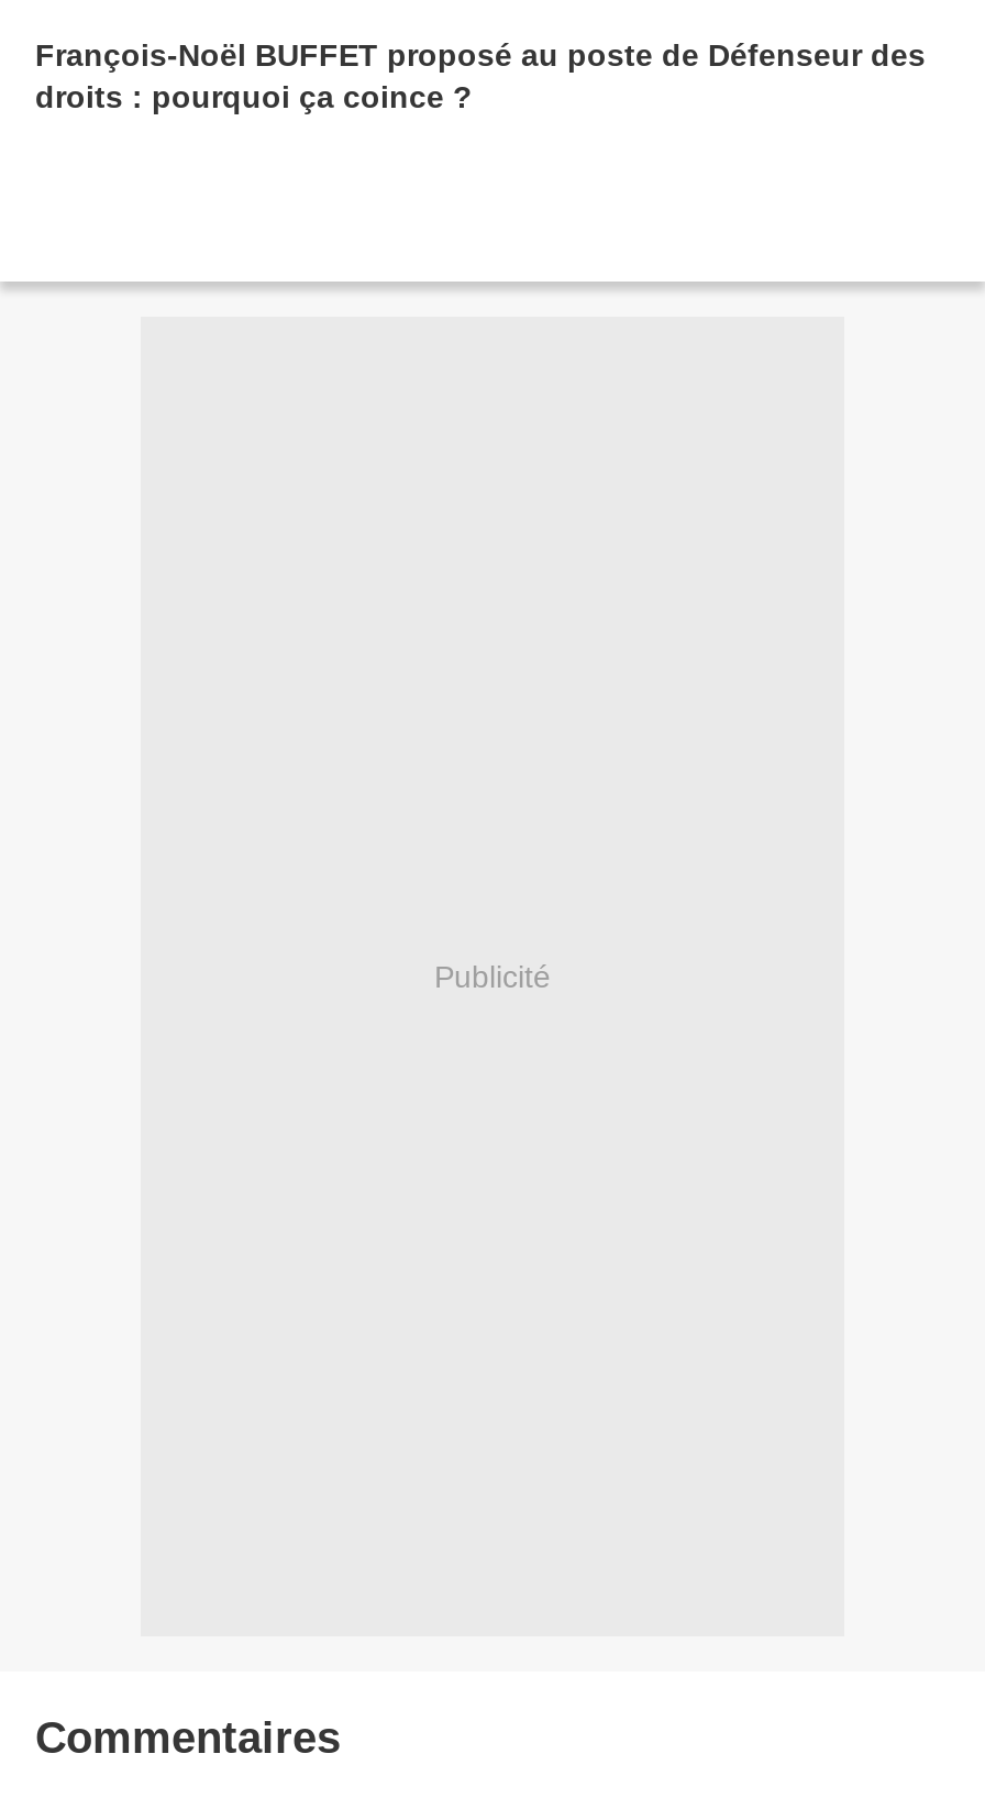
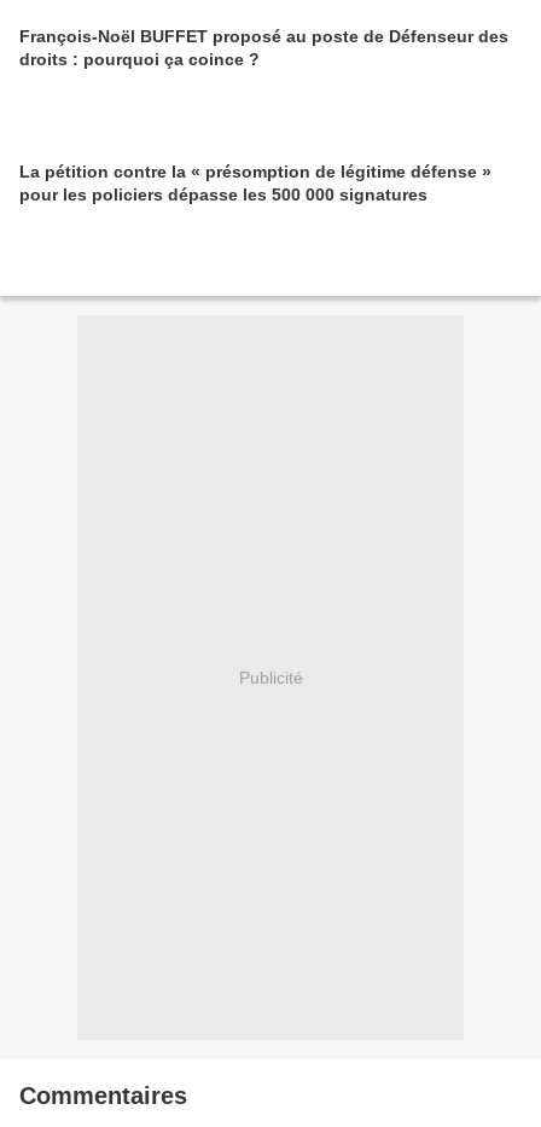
+ La pétition contre la « présomption de légitime défense »
+ pour les policiers dépasse les 500 000 signatures
